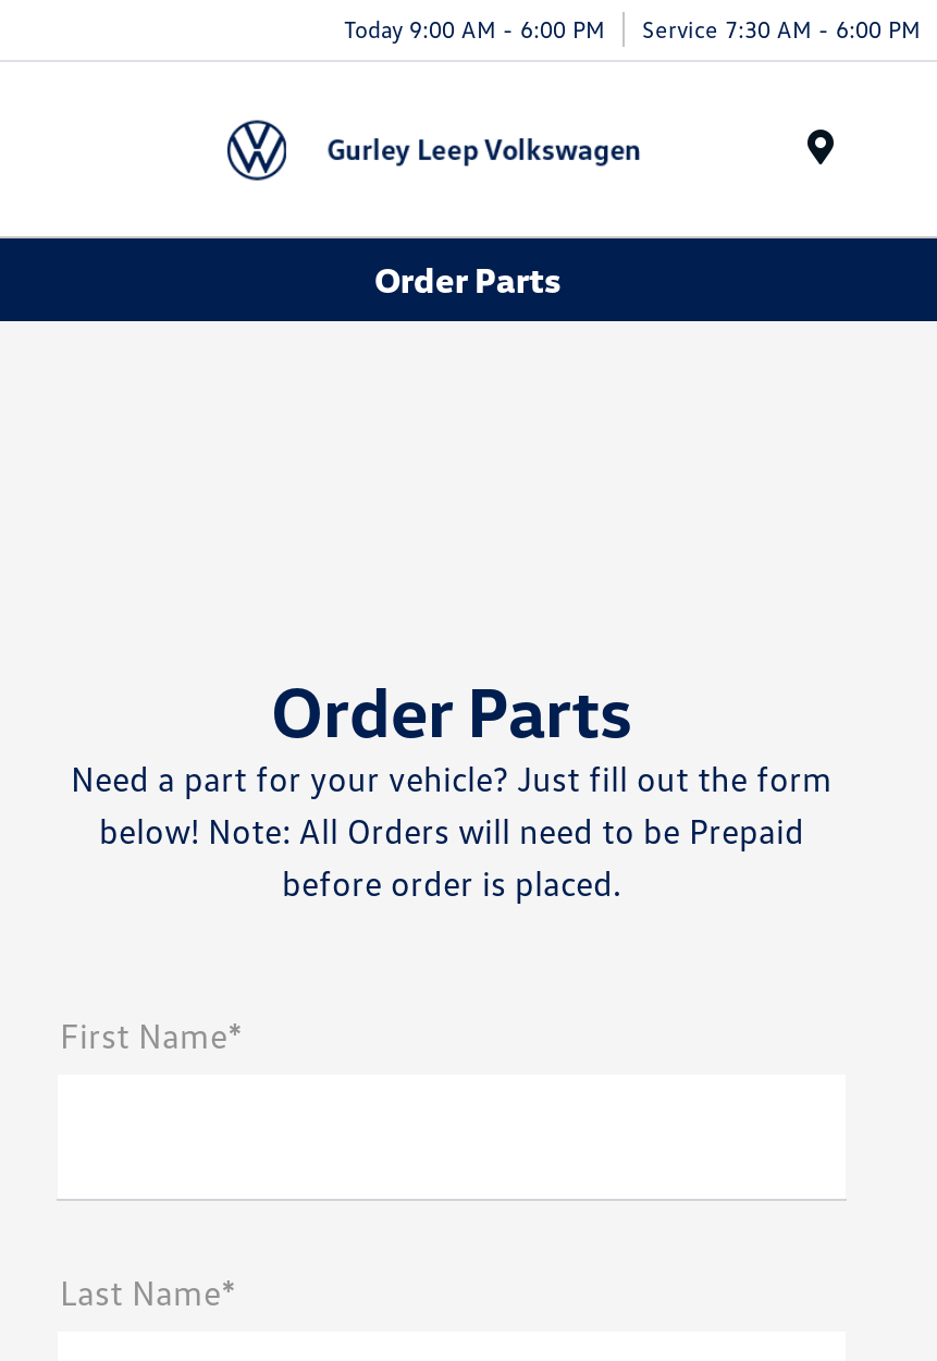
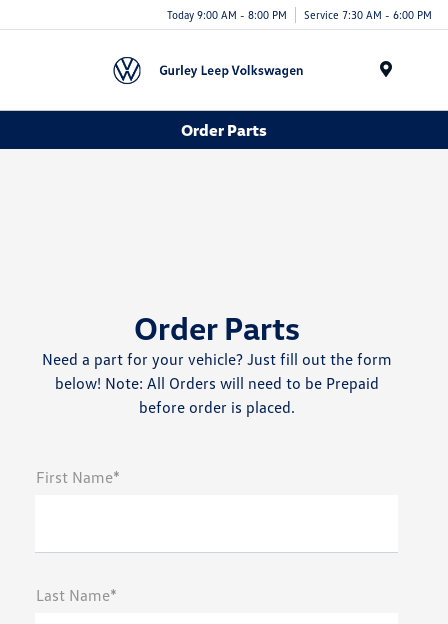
- Today 9:00 AM - 6:00 PM Service 7:30 AM - 6:00 PM
+ Today 9:00 AM - 8:00 PM Service 7:30 AM - 6:00 PM
